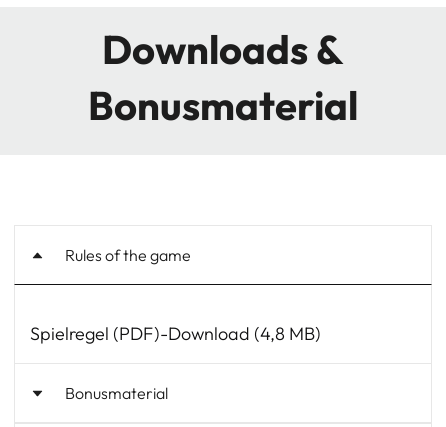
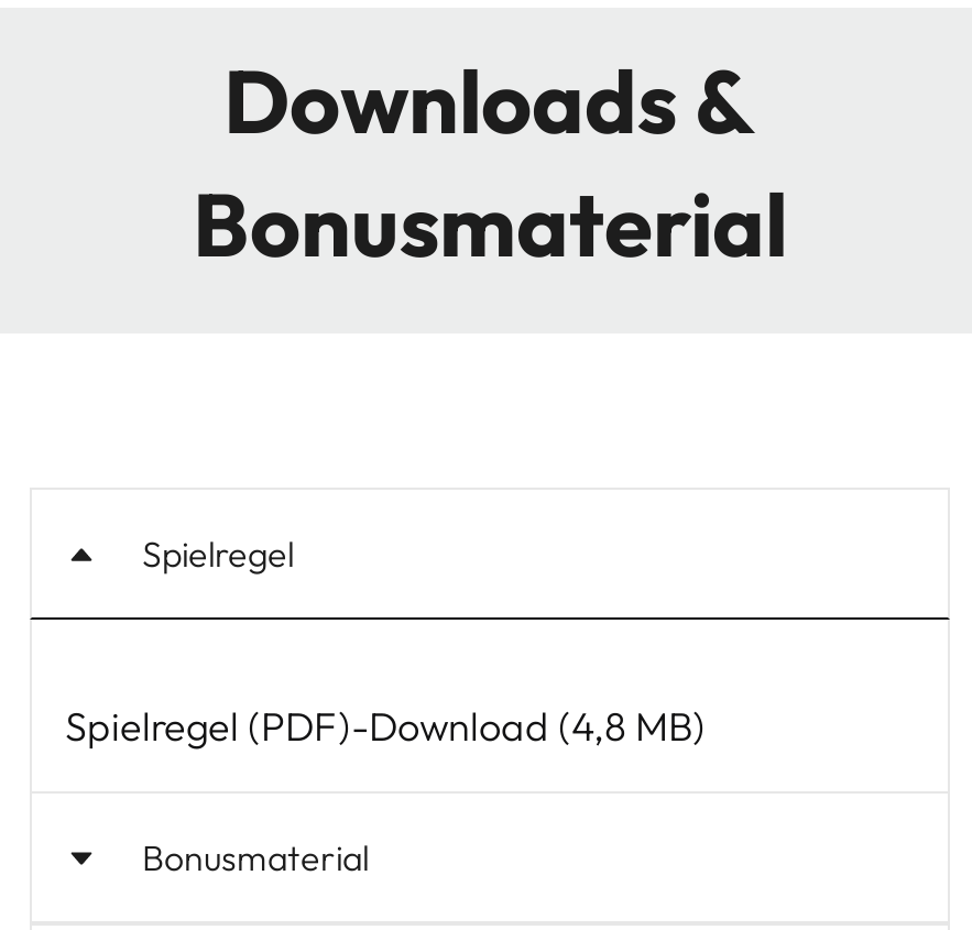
- Rules of the game
+ Spielregel
